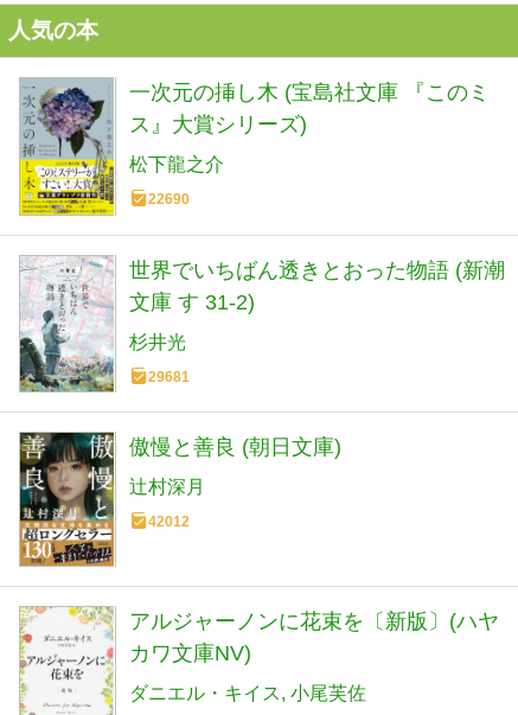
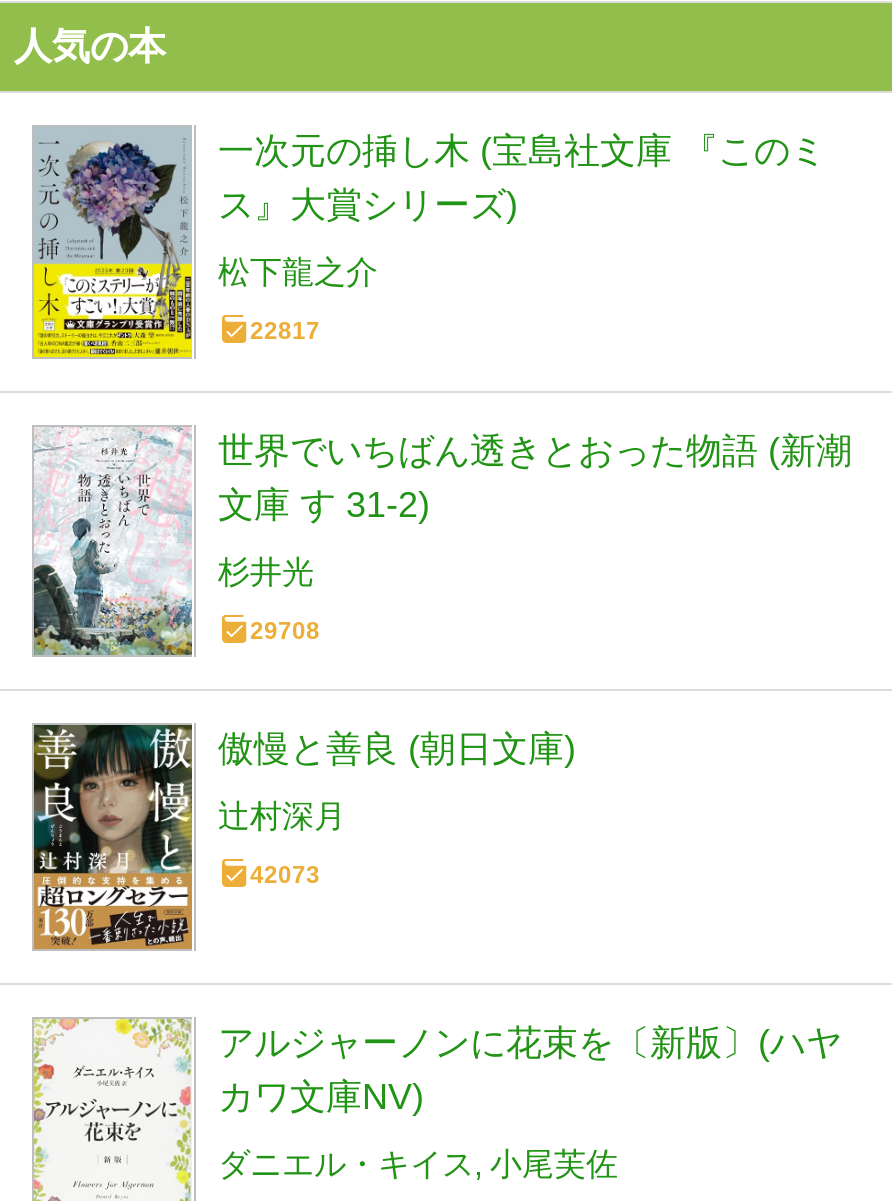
- 22690
+ 22817

- 29681
+ 29708

- 42012
+ 42073
